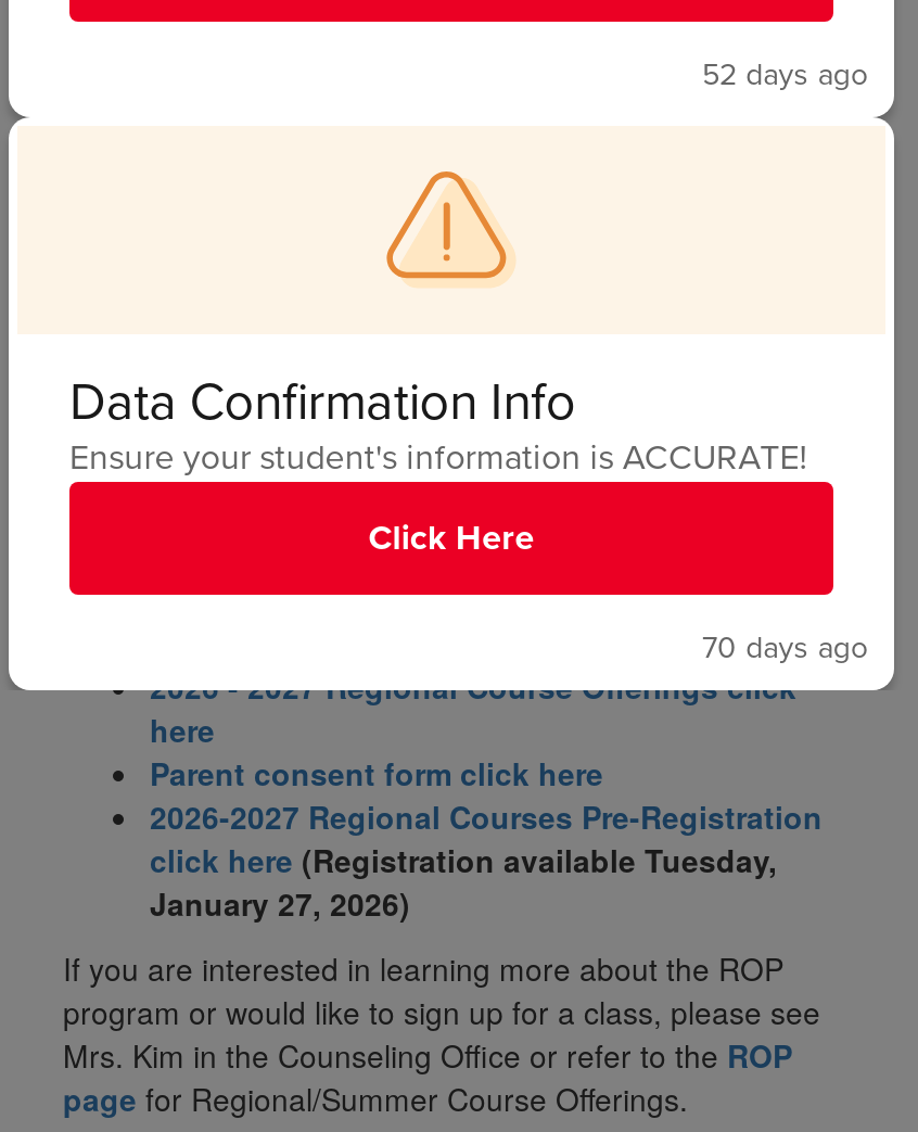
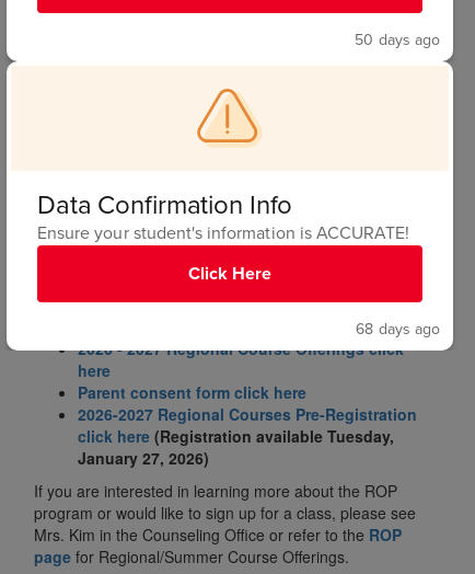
- 52 days ago
+ 50 days ago

- 70 days ago
+ 68 days ago
